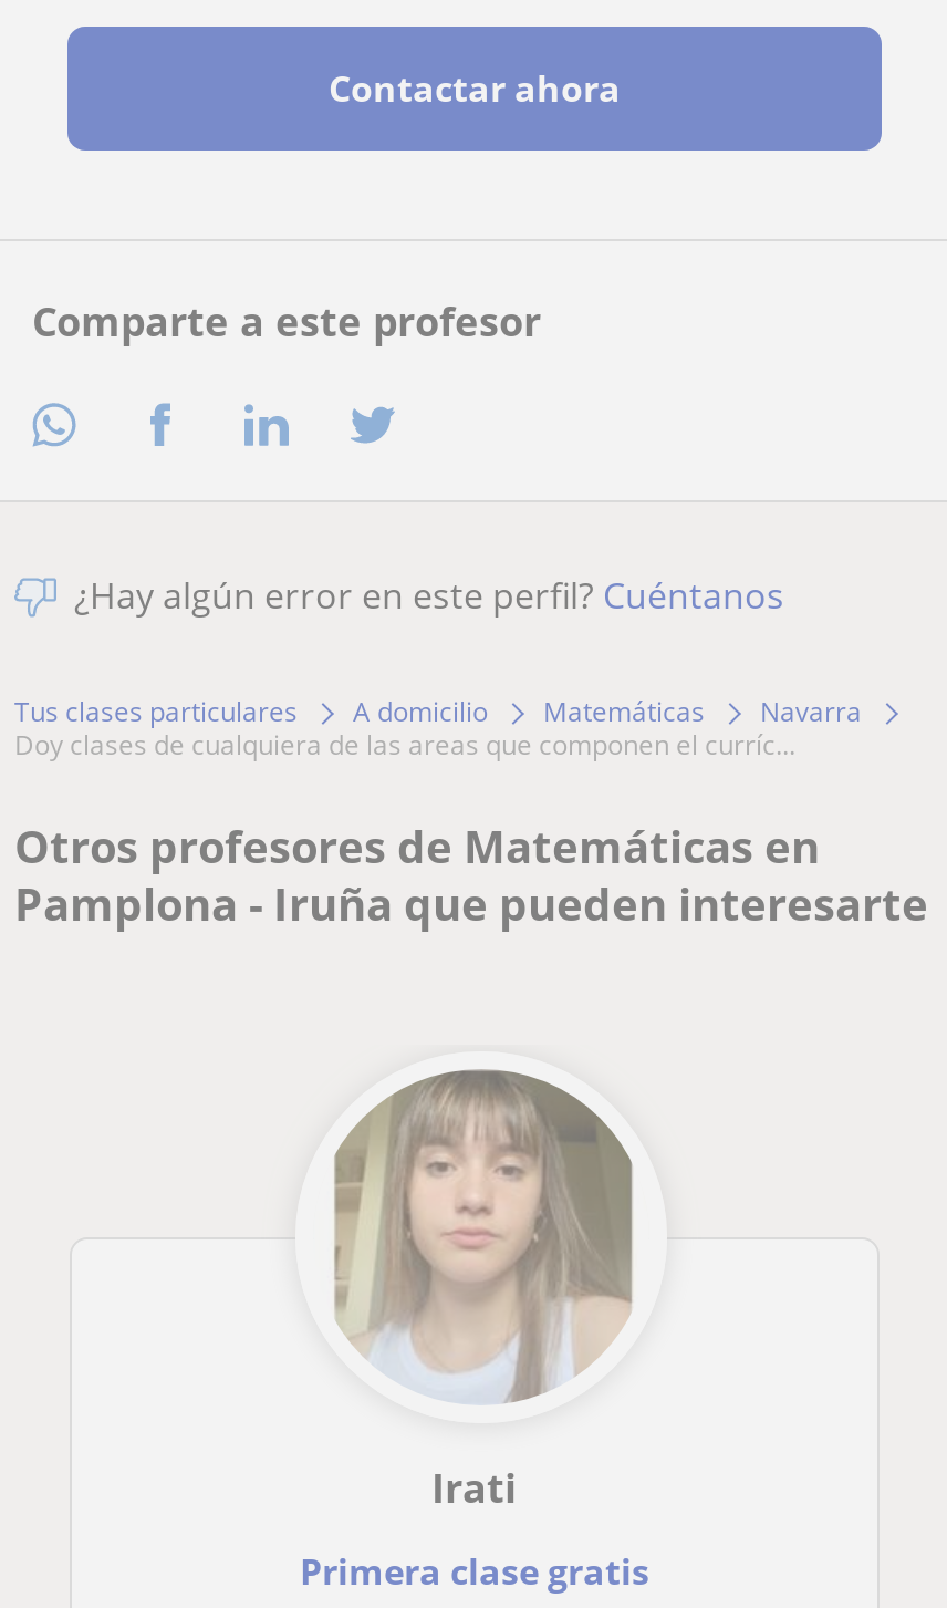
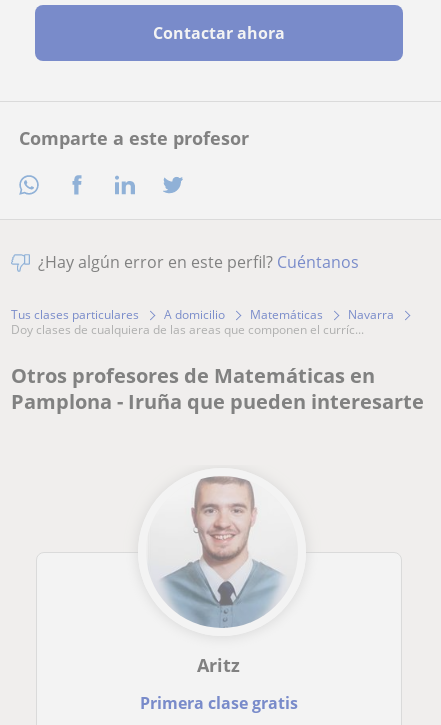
- [image]
- Irati
+ [image]
+ Aritz
